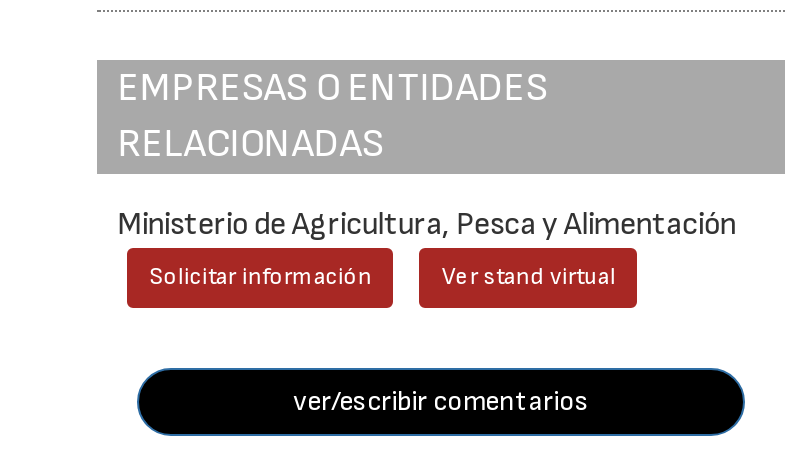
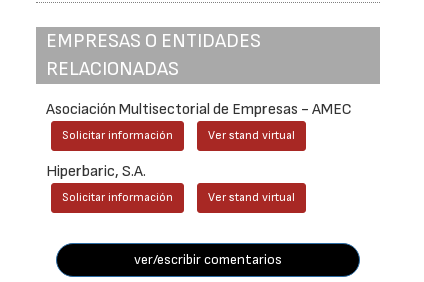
- Ministerio de Agricultura, Pesca y Alimentación
+ Asociación Multisectorial de Empresas - AMEC
+ Solicitar información
+ Ver stand virtual
+ Hiperbaric, S.A.
